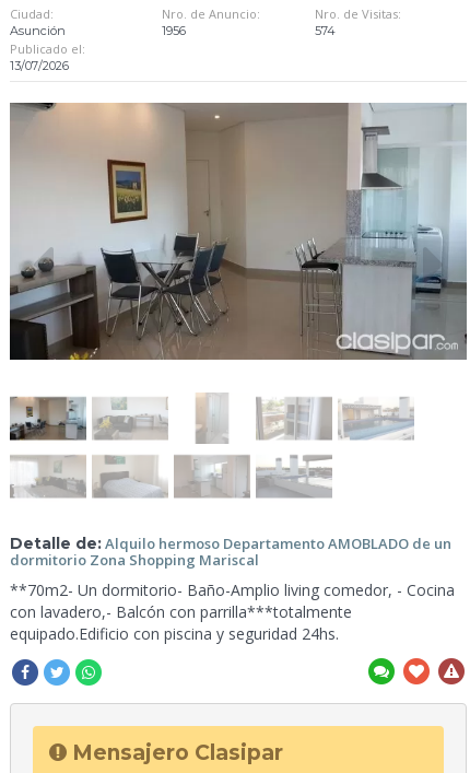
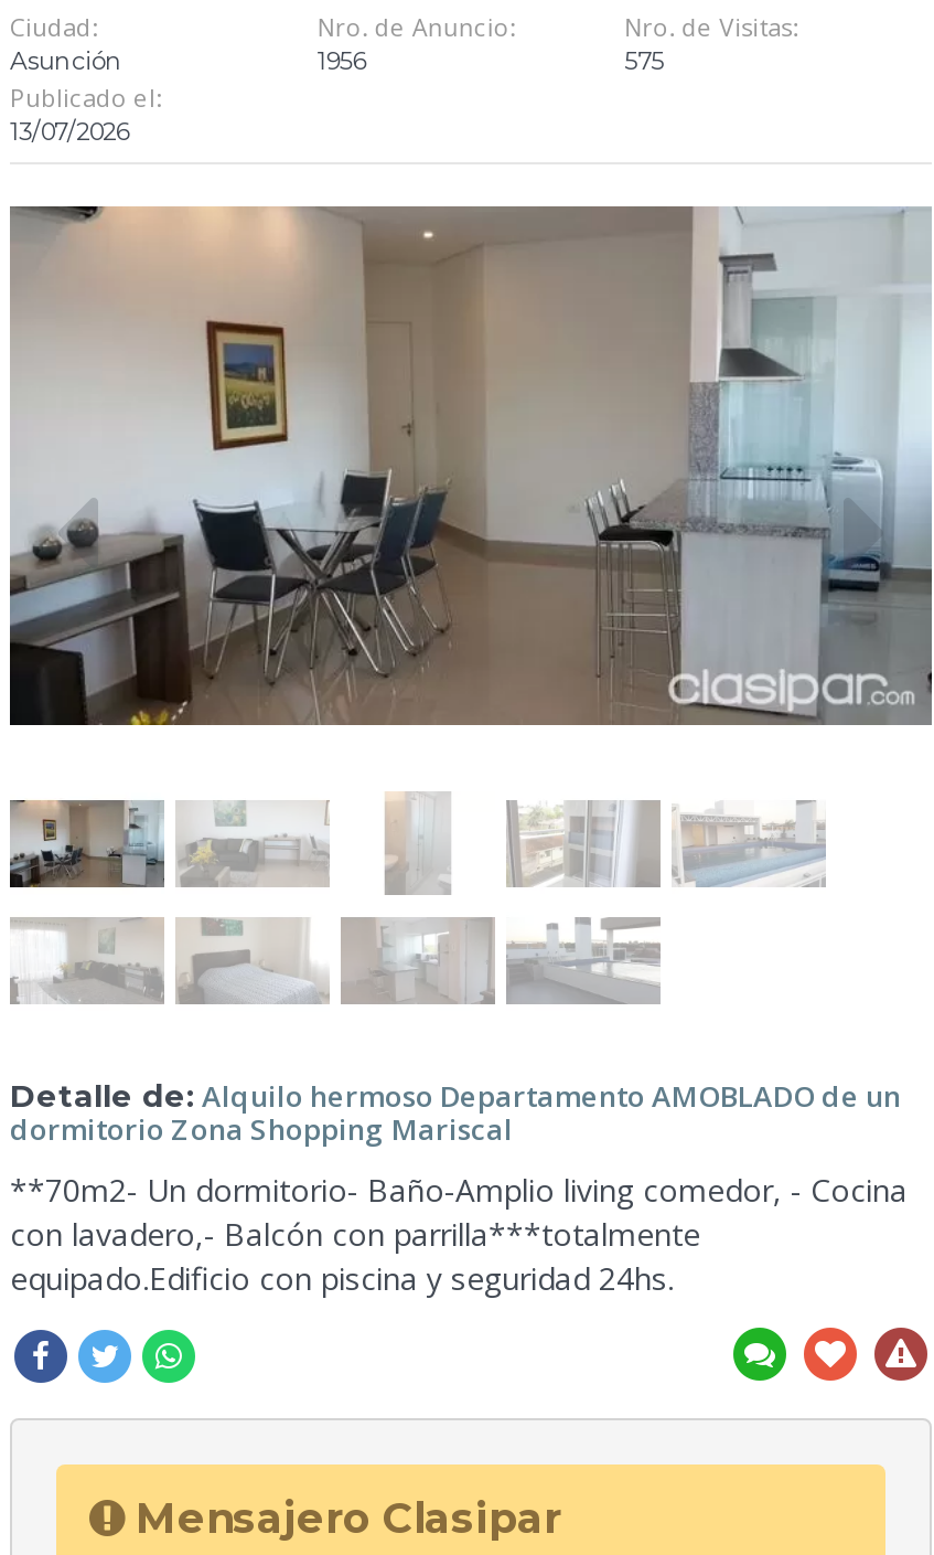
- 574
+ 575
